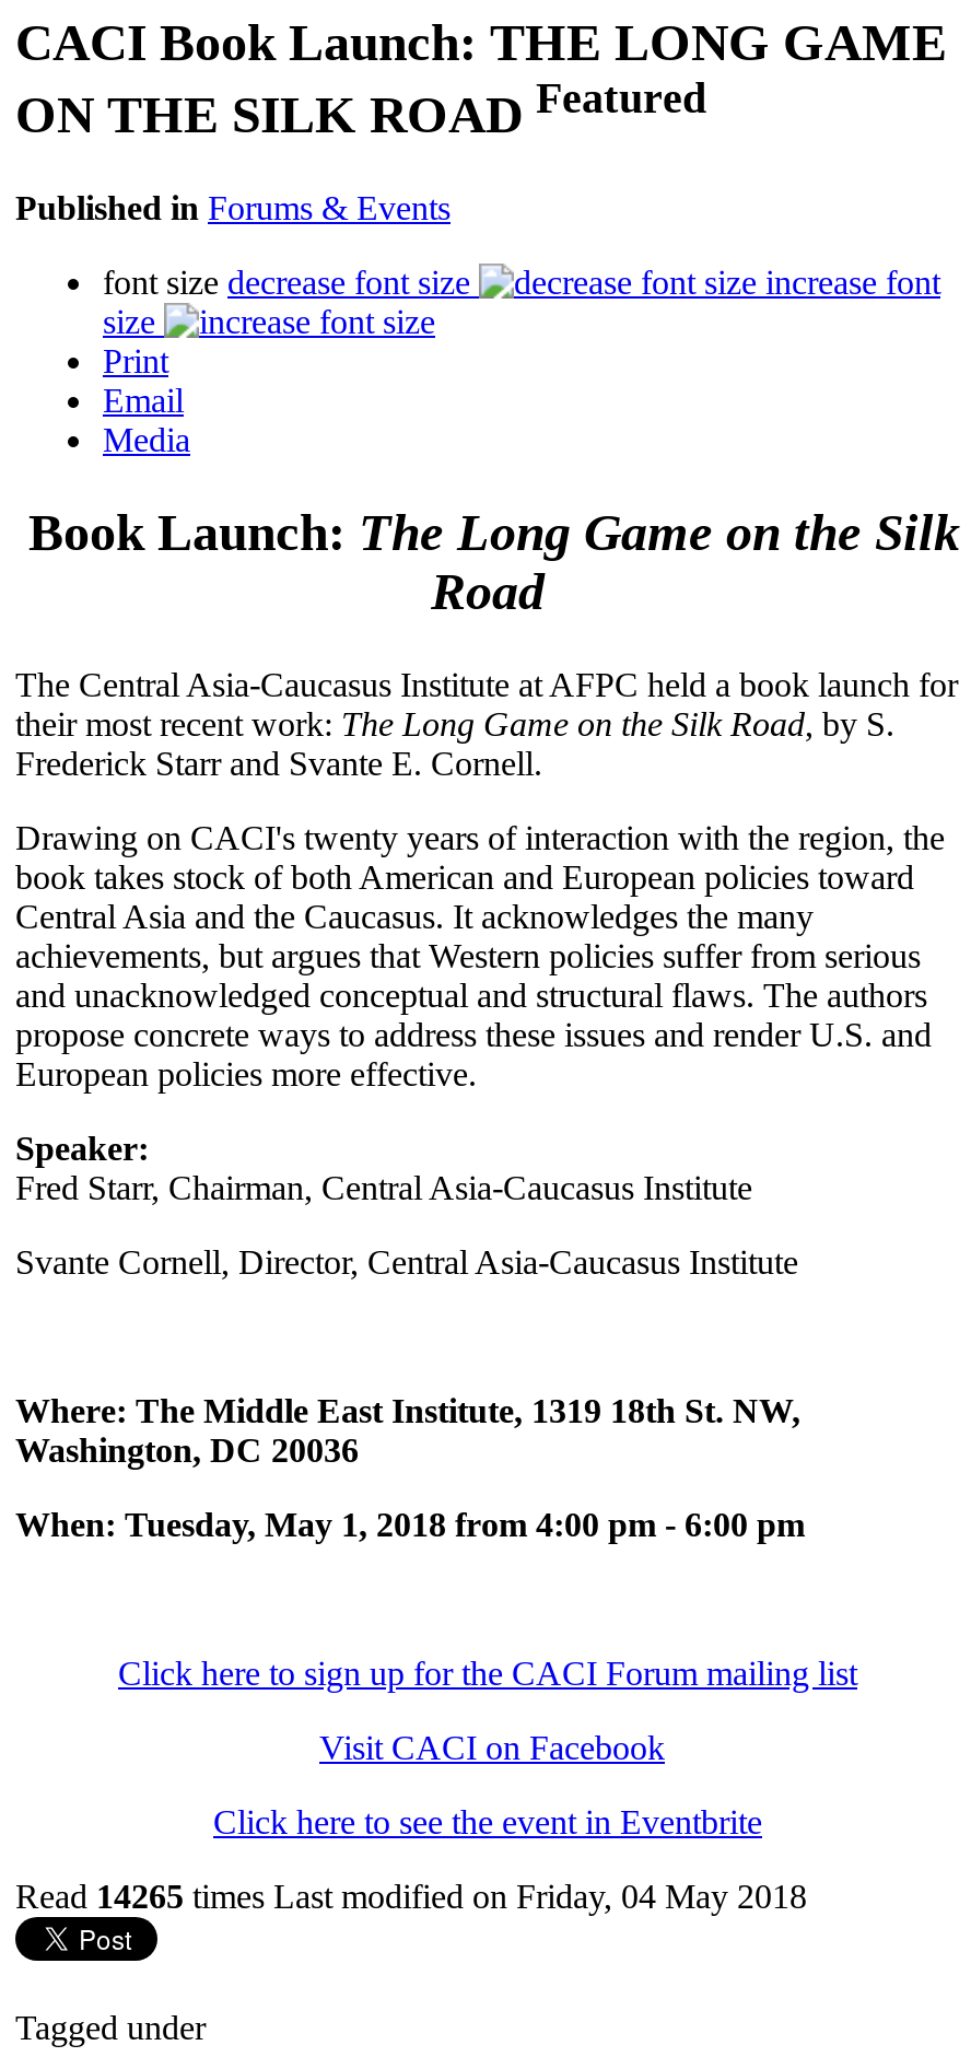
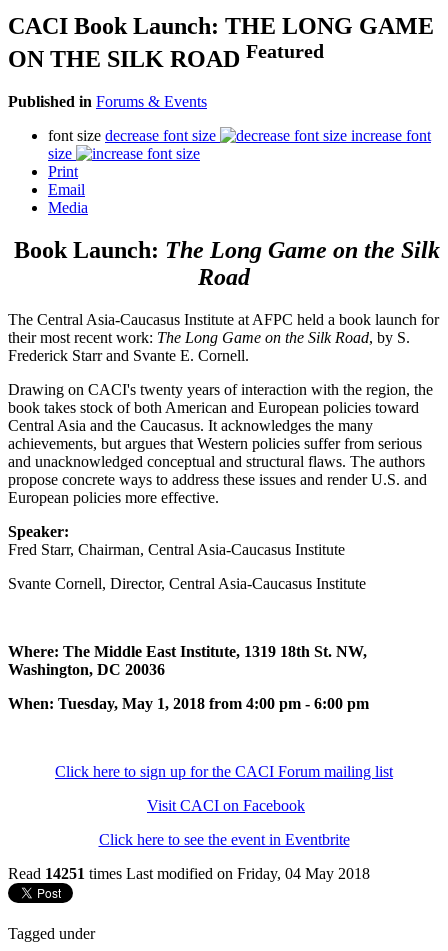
- Read 14265 times Last modified on Friday, 04 May 2018
+ Read 14251 times Last modified on Friday, 04 May 2018
